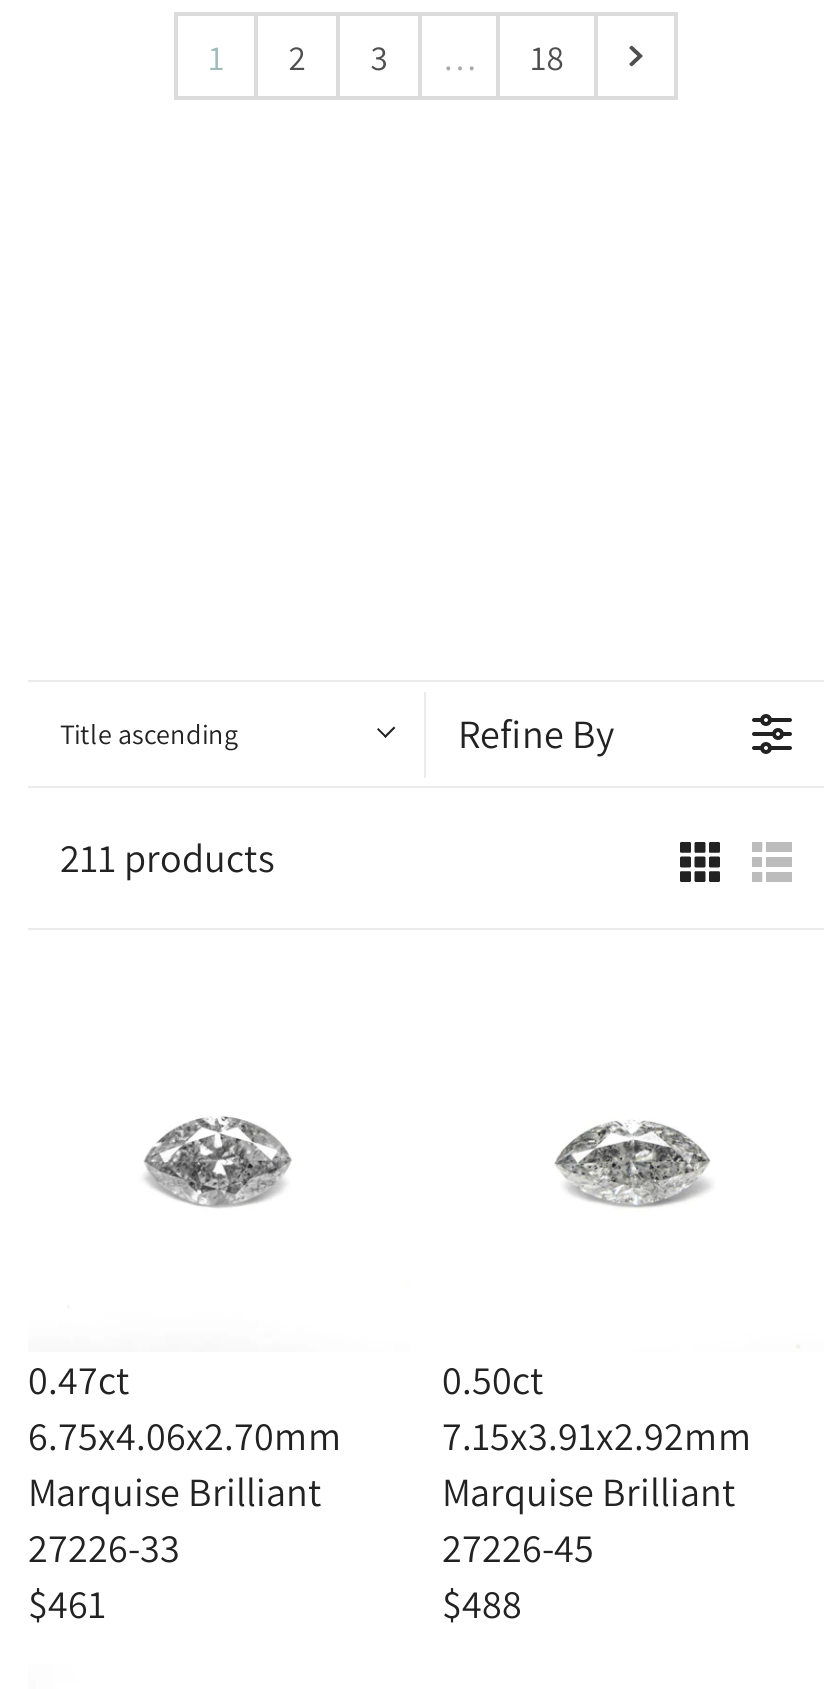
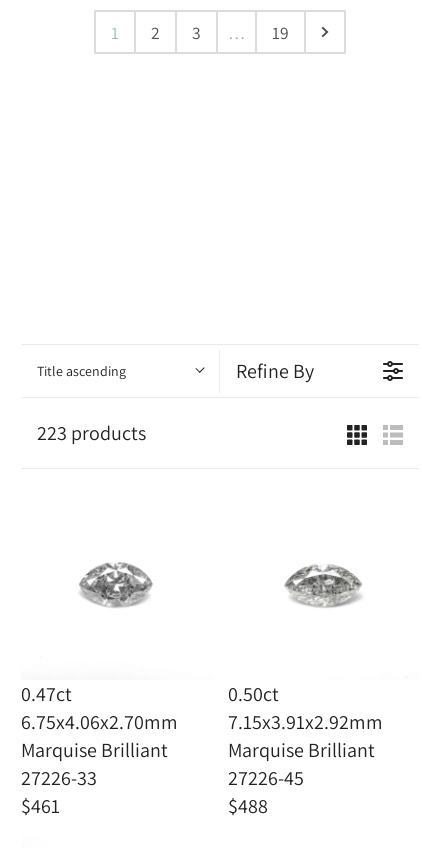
- 18
+ 19

- 211 products
+ 223 products
